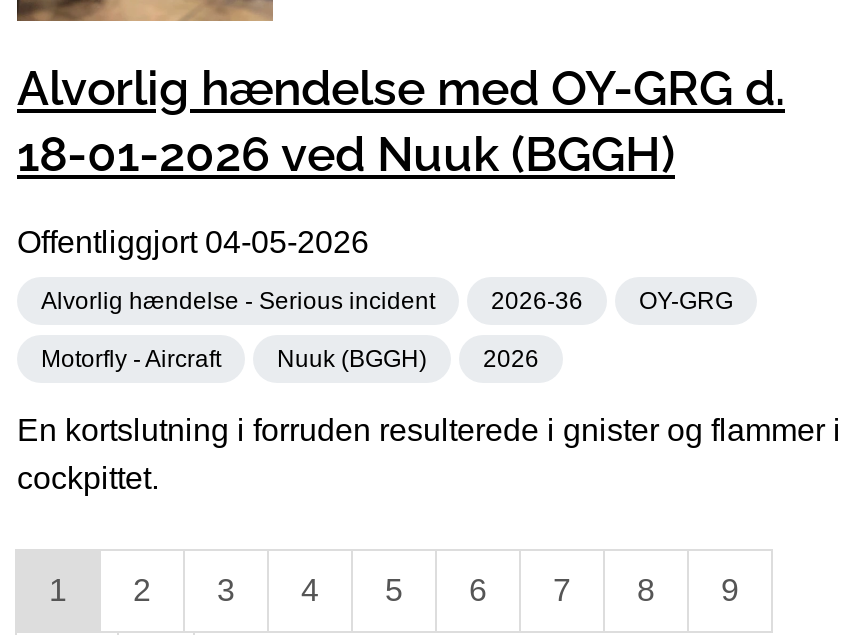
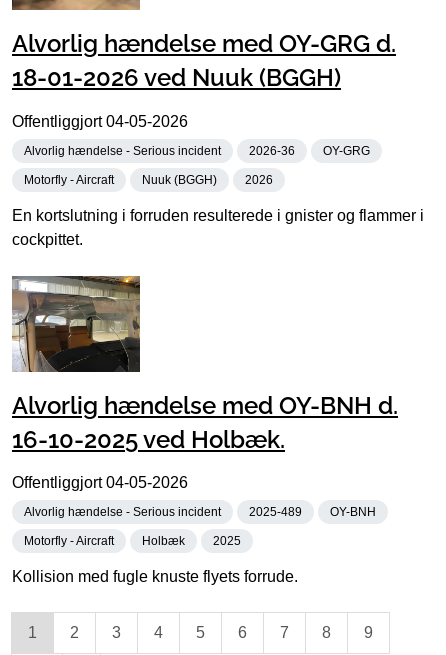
+ [image]
+ Alvorlig hændelse med OY-BNH d.
+ 16-10-2025 ved Holbæk.
+ Offentliggjort 04-05-2026
+ Alvorlig hændelse - Serious incident
+ 2025-489
+ OY-BNH
+ Motorfly - Aircraft
+ Holbæk
+ 2025
+ Kollision med fugle knuste flyets forrude.
